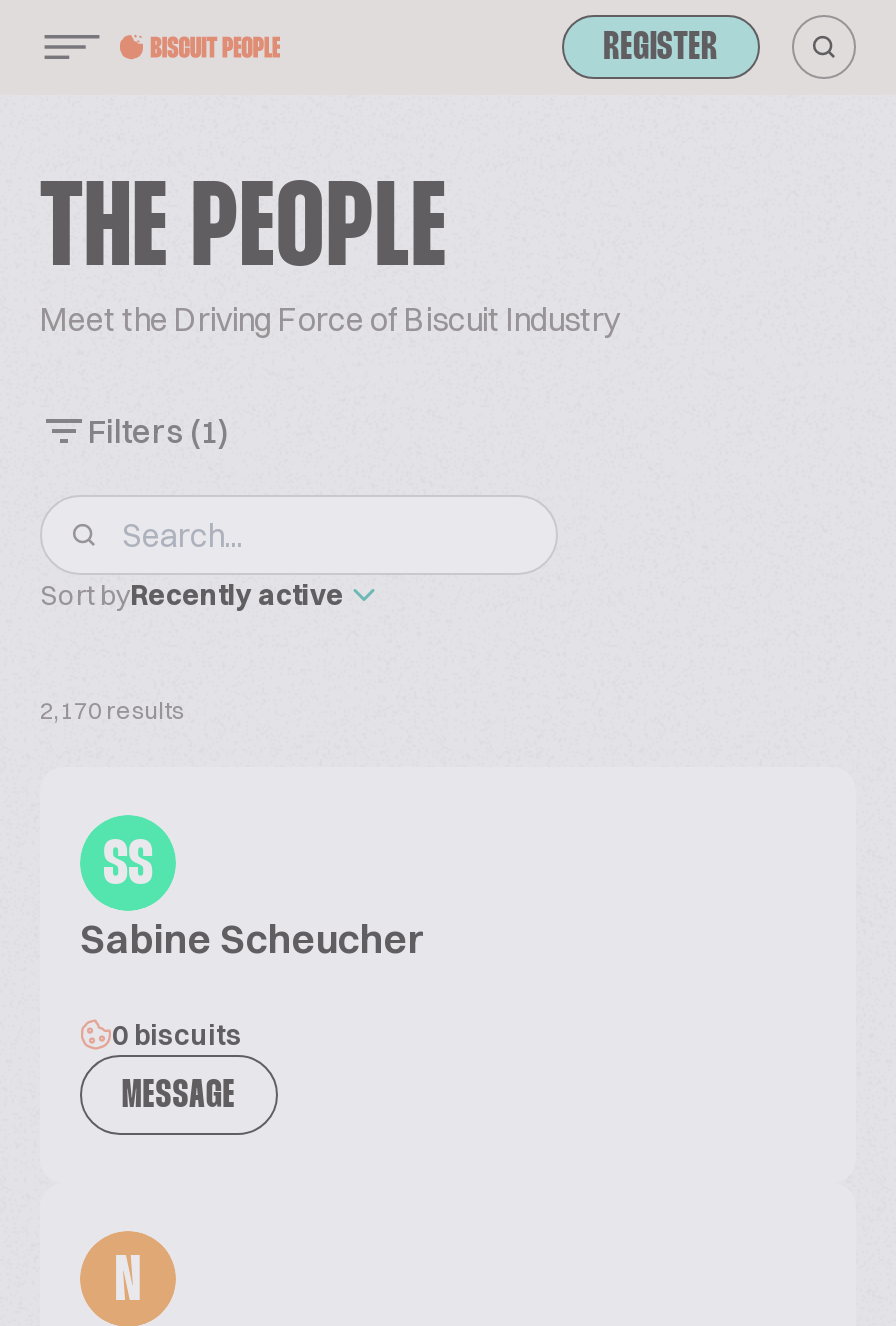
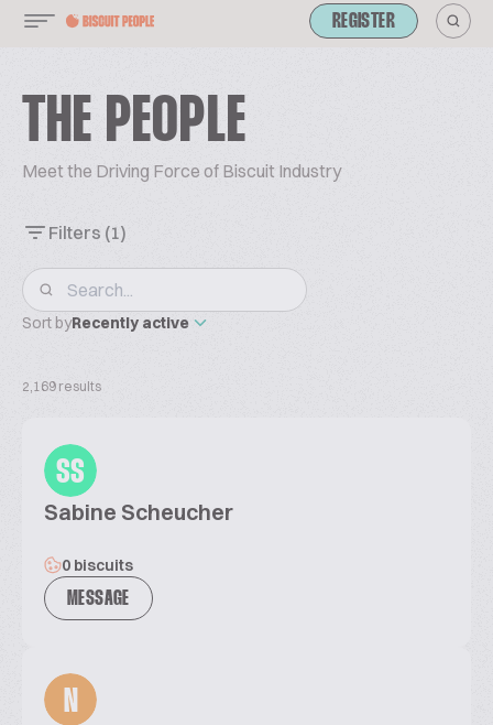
- 2,170 results
+ 2,169 results
